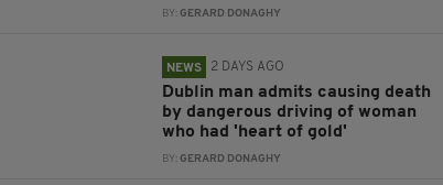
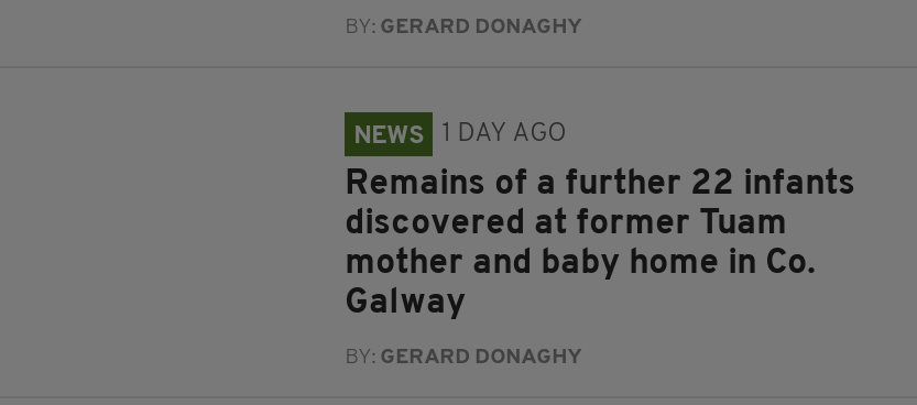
- NEWS 2 DAYS AGO
+ NEWS 1 DAY AGO

- Dublin man admits causing death
- by dangerous driving of woman
- who had 'heart of gold'
+ Remains of a further 22 infants
+ discovered at former Tuam
+ mother and baby home in Co.
+ Galway
